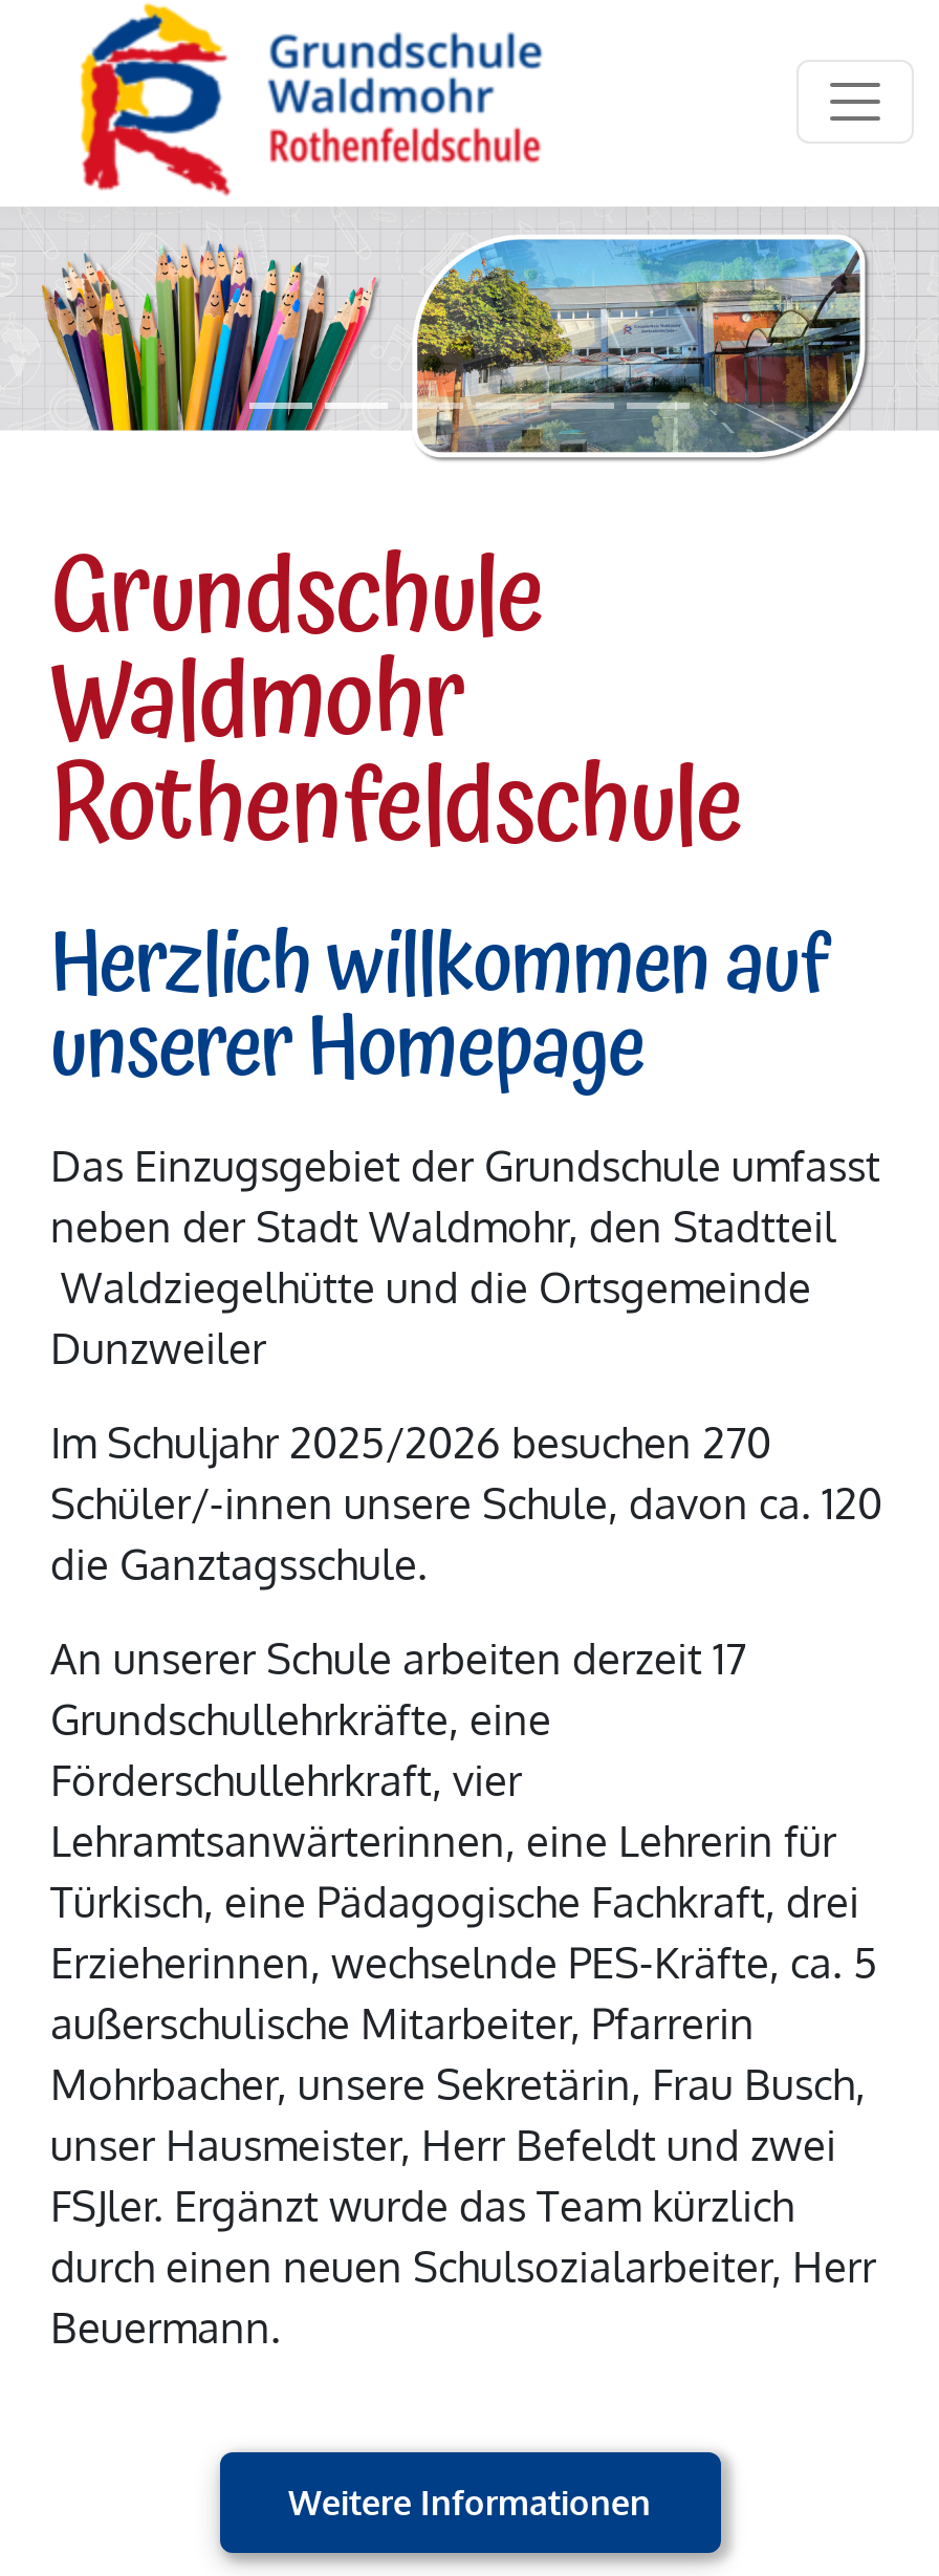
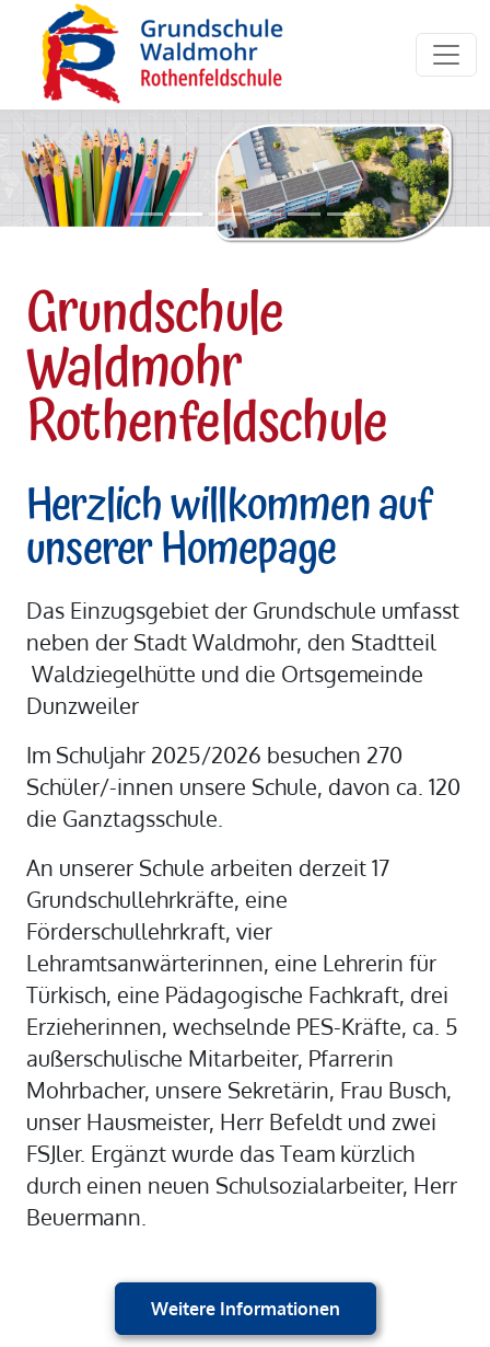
- [image]
+ [image]
